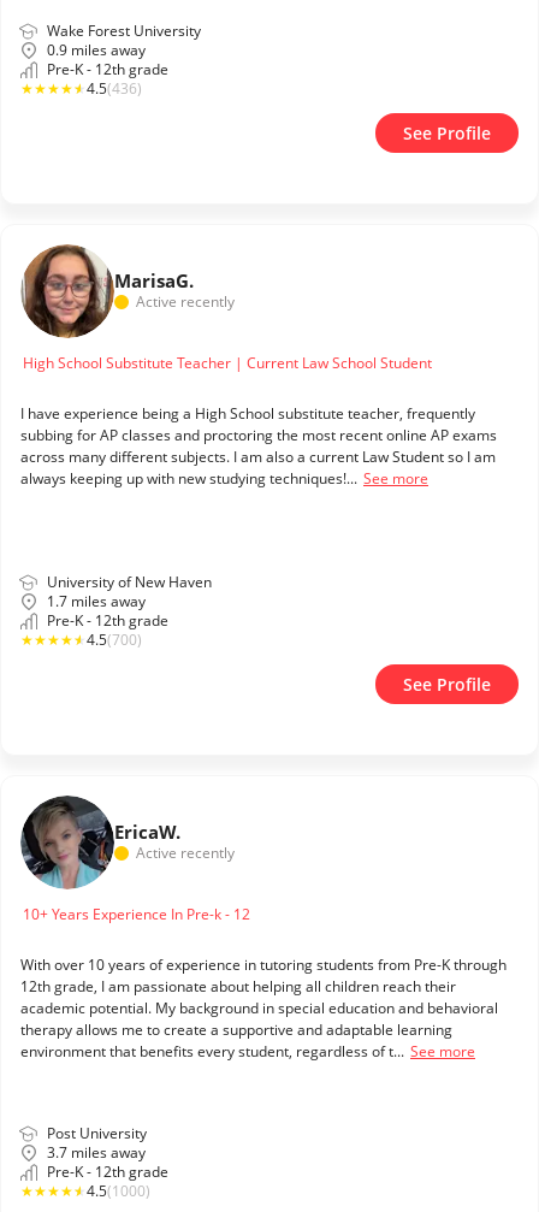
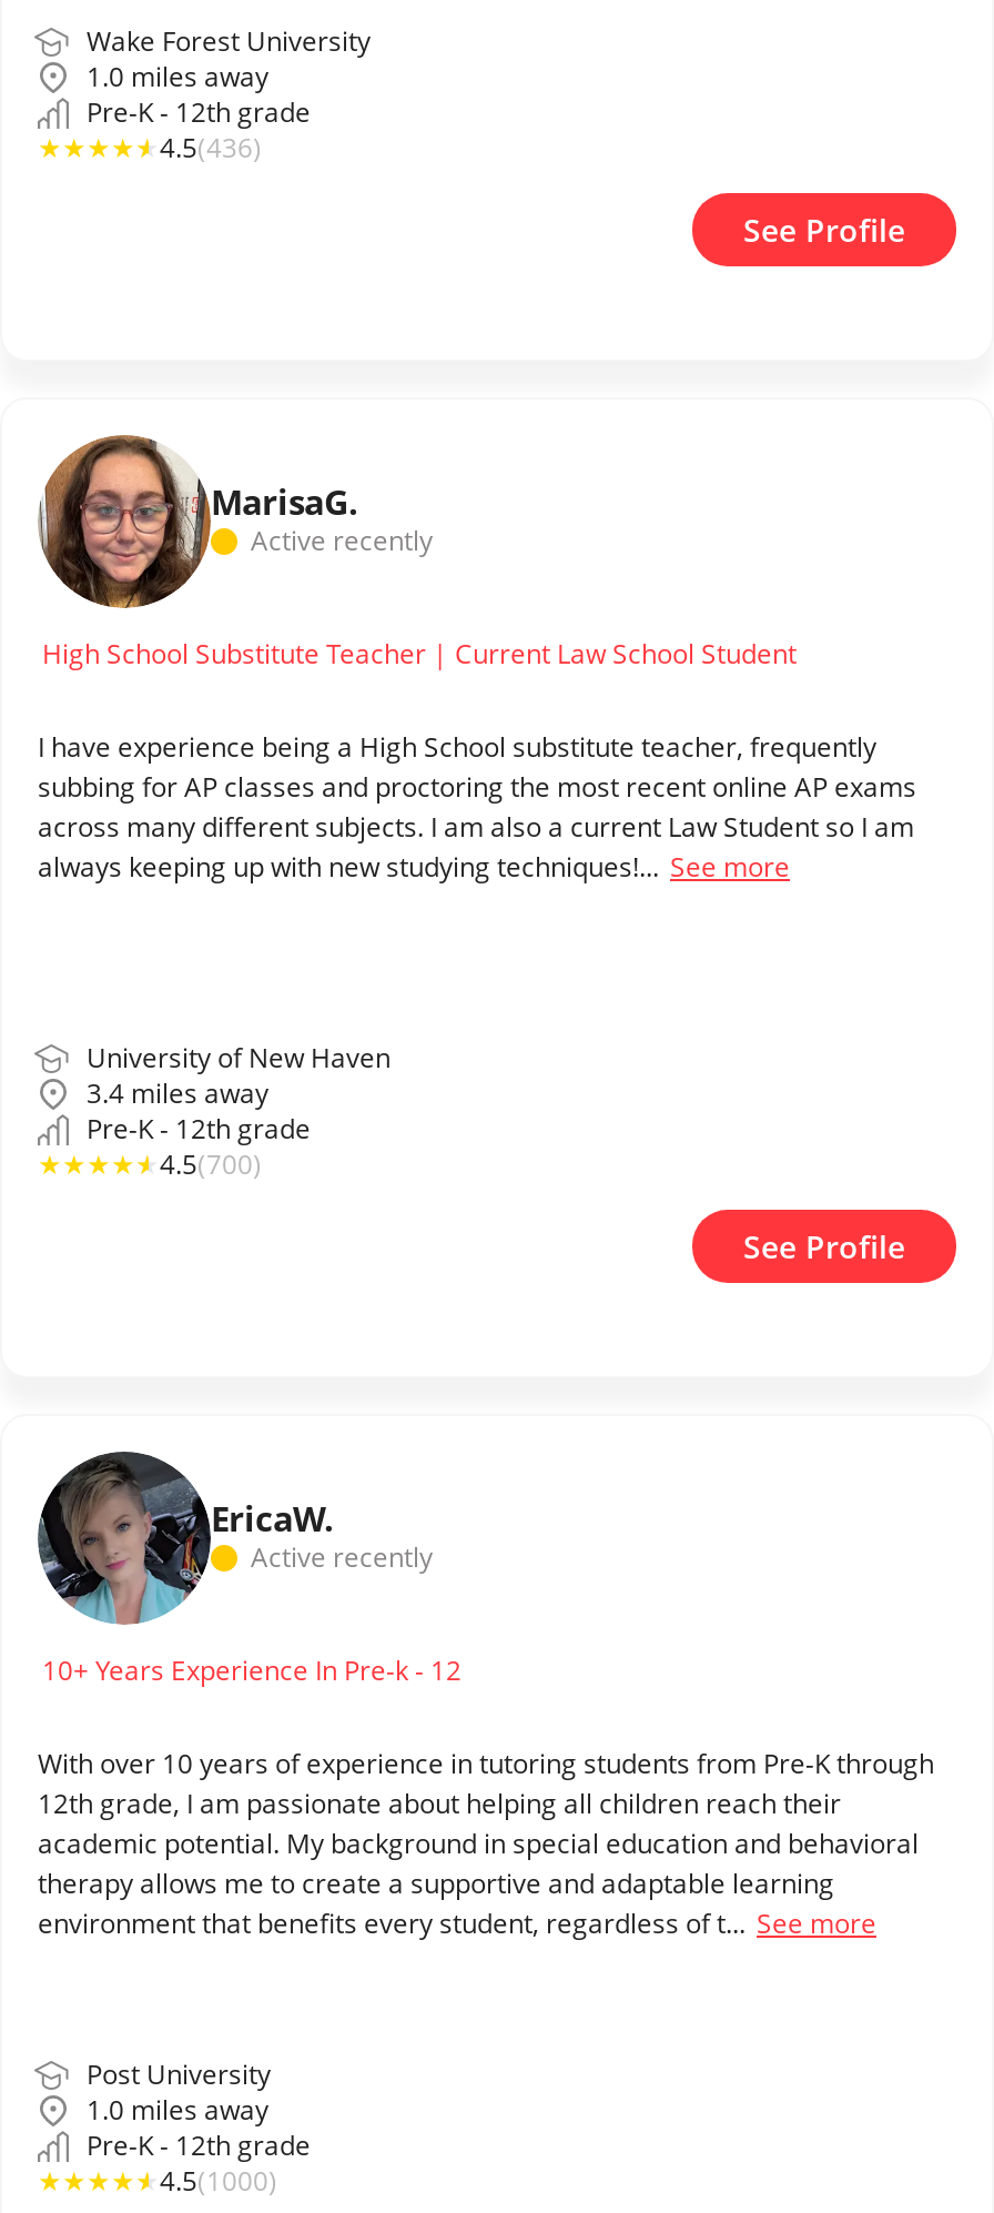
- 0.9 miles away
+ 1.0 miles away

- 1.7 miles away
+ 3.4 miles away

- 3.7 miles away
+ 1.0 miles away
